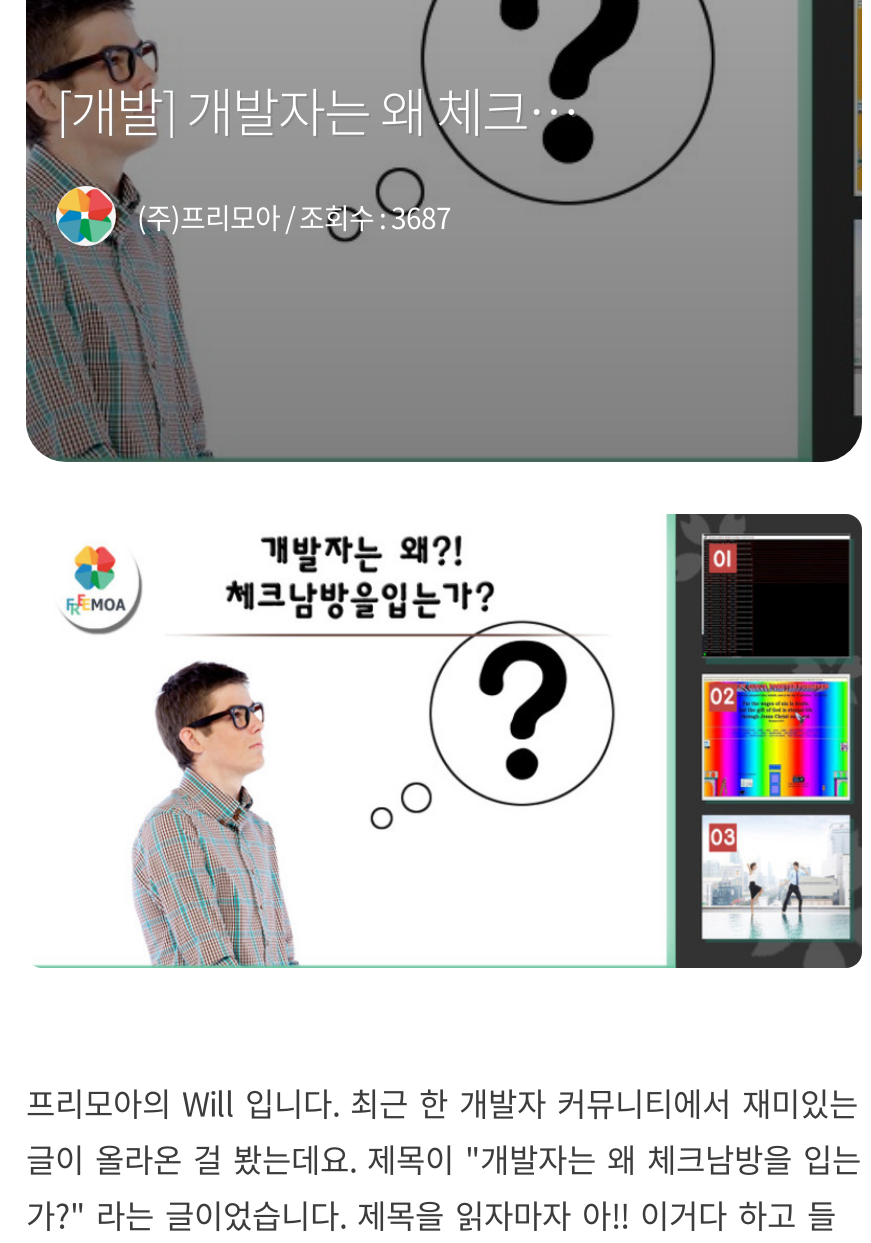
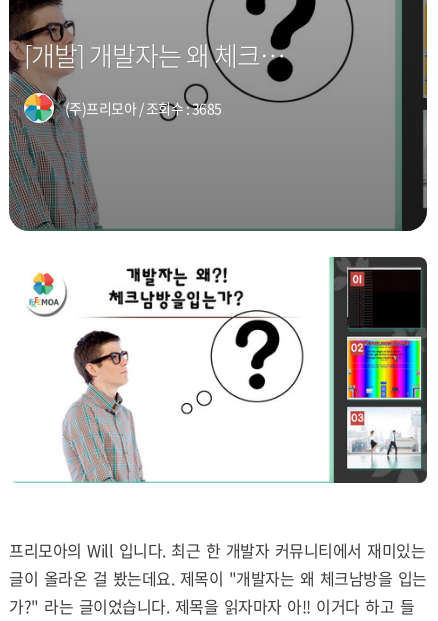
- (주)프리모아 / 조회수 : 3687
+ (주)프리모아 / 조회수 : 3685
